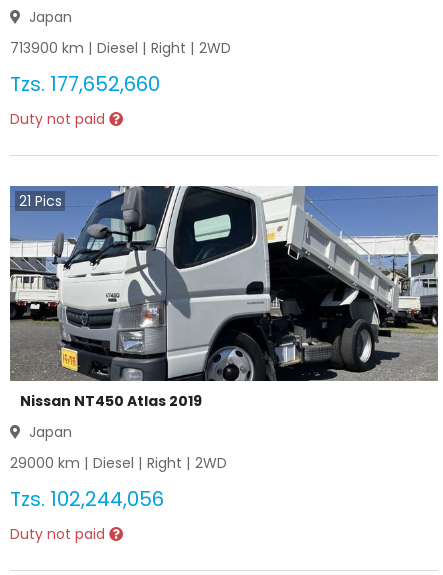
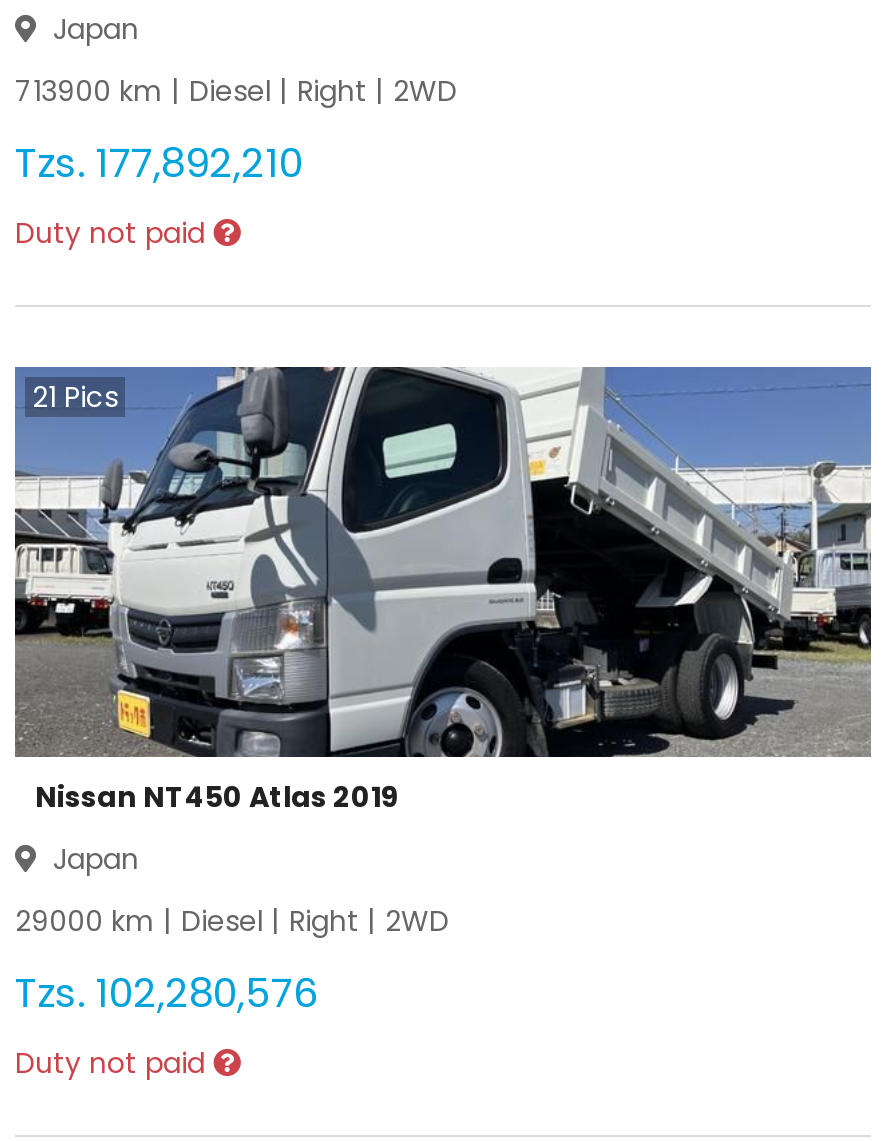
- Tzs. 177,652,660
+ Tzs. 177,892,210

- Tzs. 102,244,056
+ Tzs. 102,280,576
